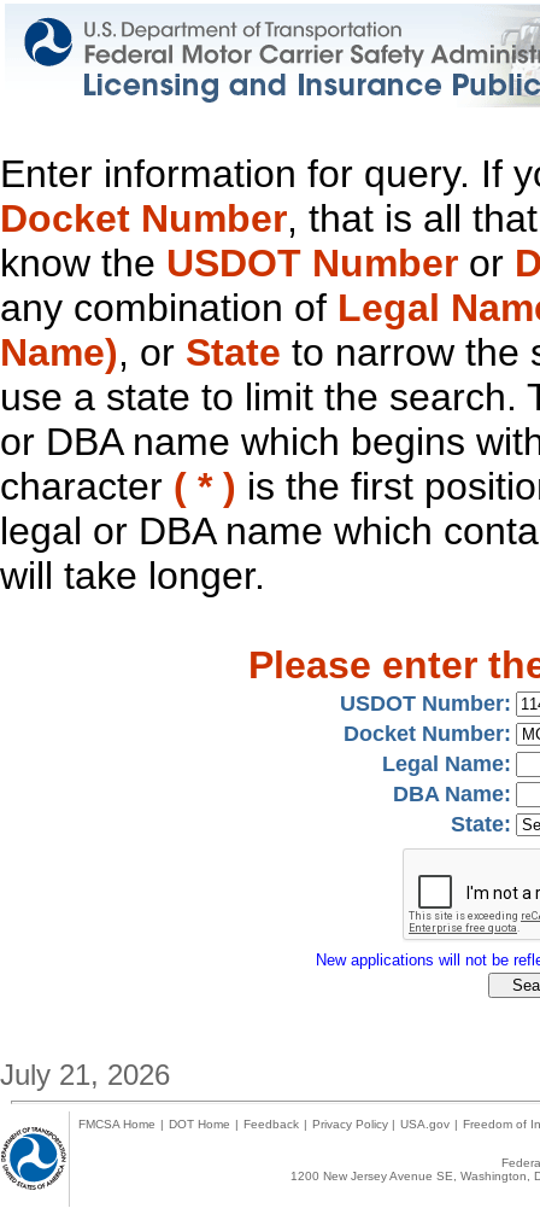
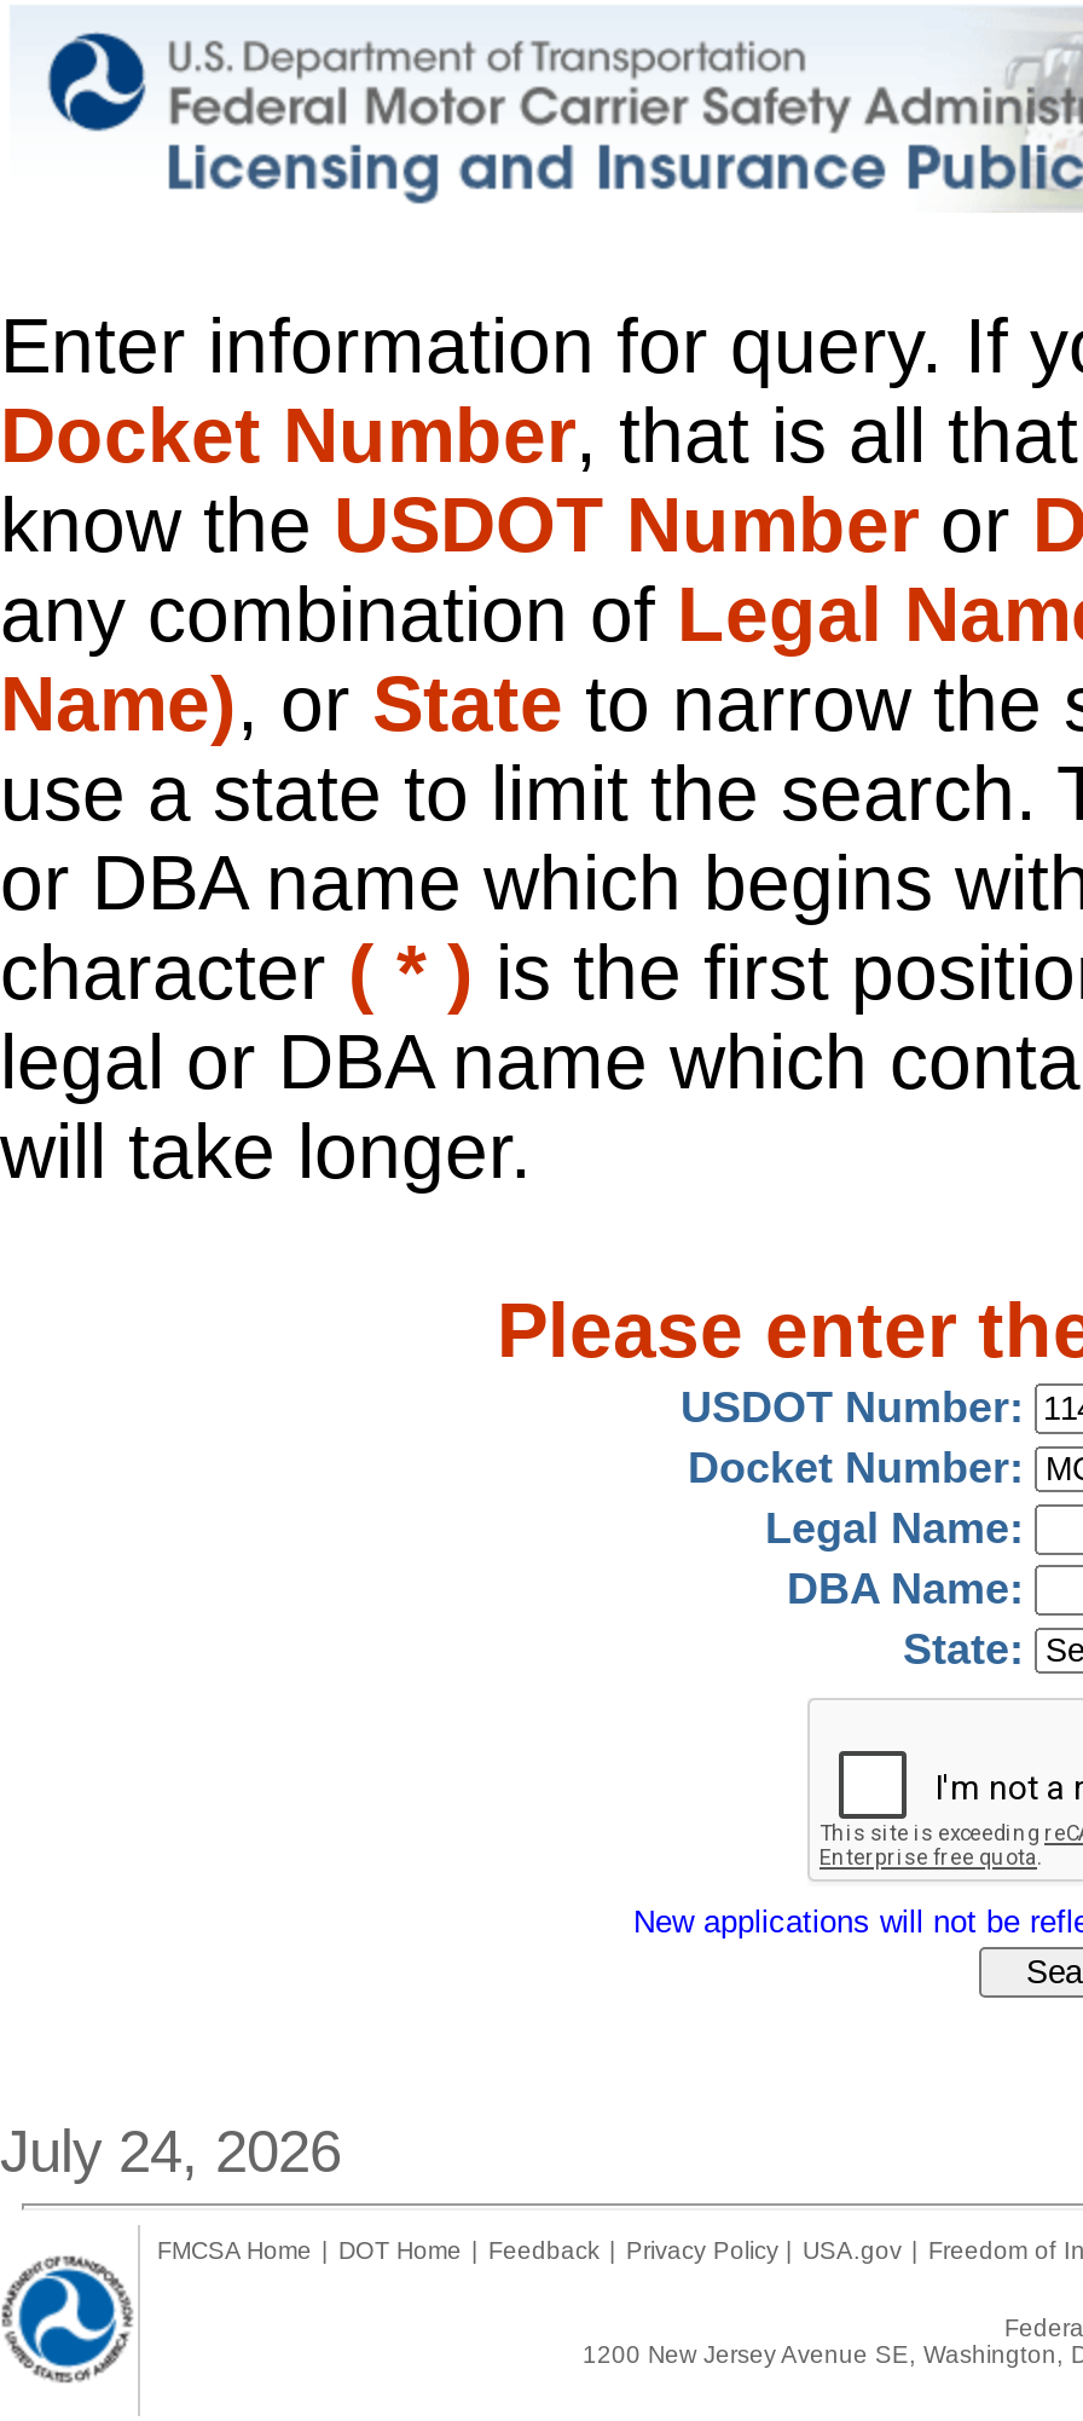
- July 21, 2026
+ July 24, 2026
